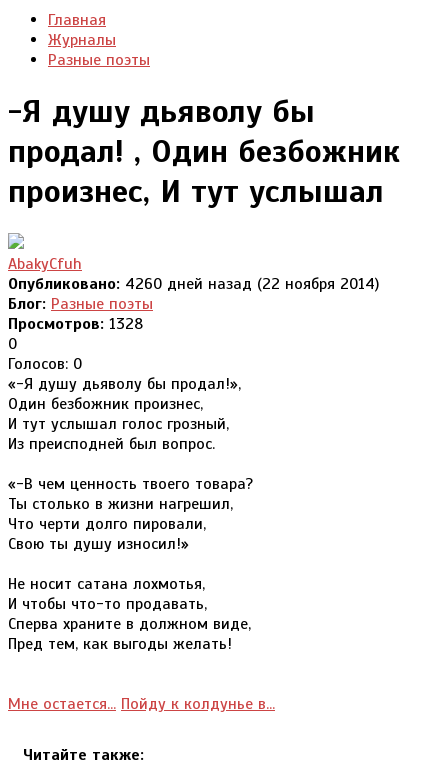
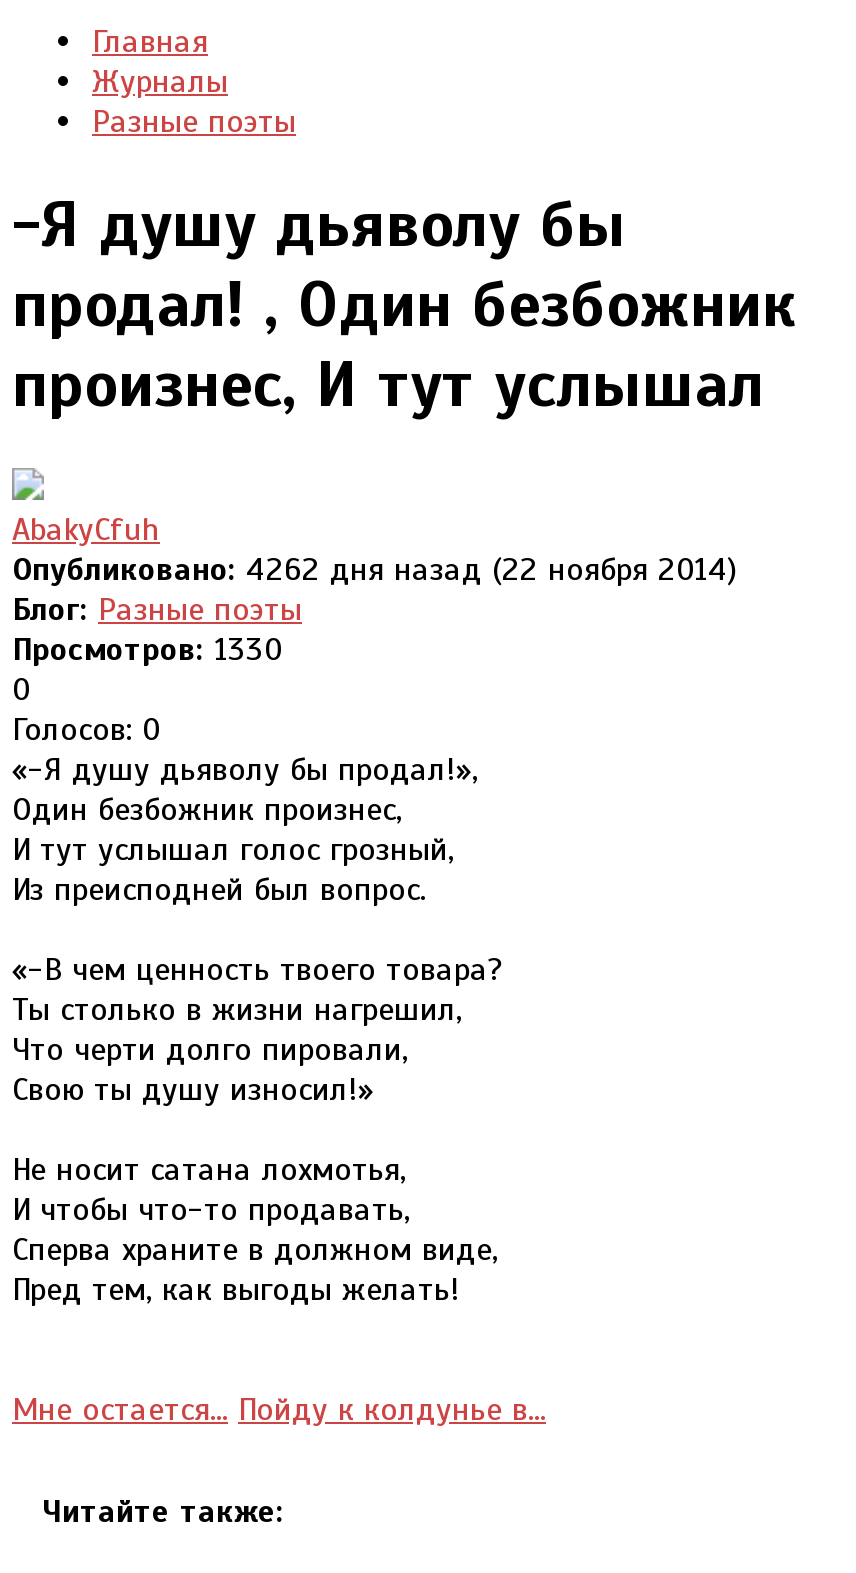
- Опубликовано: 4260 дней назад (22 ноября 2014)
+ Опубликовано: 4262 дня назад (22 ноября 2014)

- Просмотров: 1328
+ Просмотров: 1330
